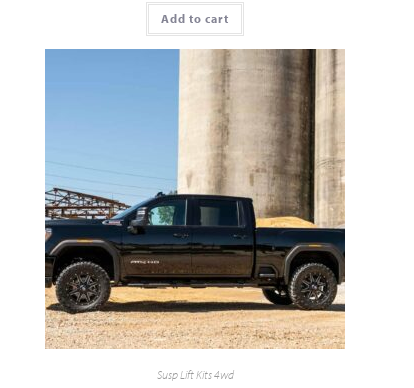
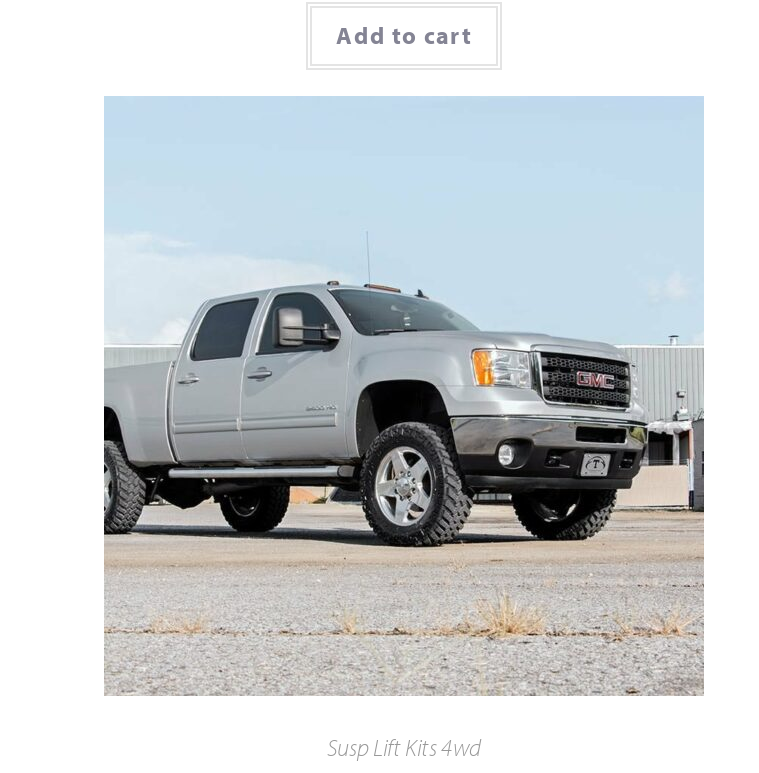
- [image]
+ [image]
